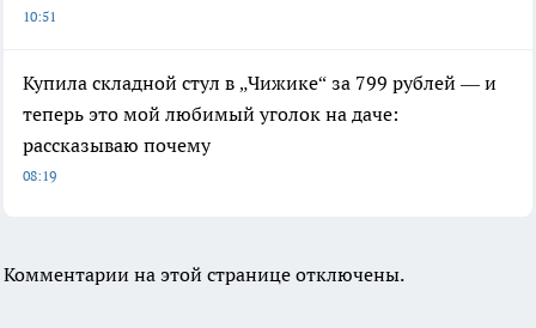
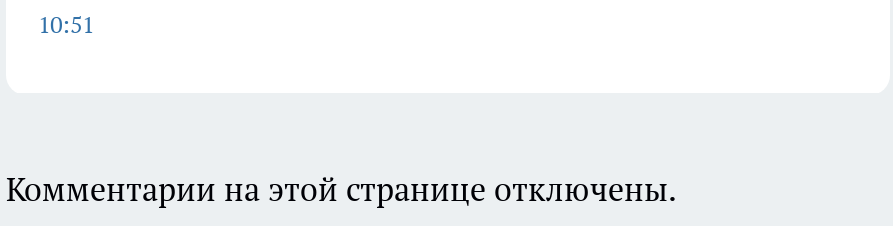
- Купила складной стул в „Чижике“ за 799 рублей — и
- теперь это мой любимый уголок на даче:
- рассказываю почему
- 08:19
